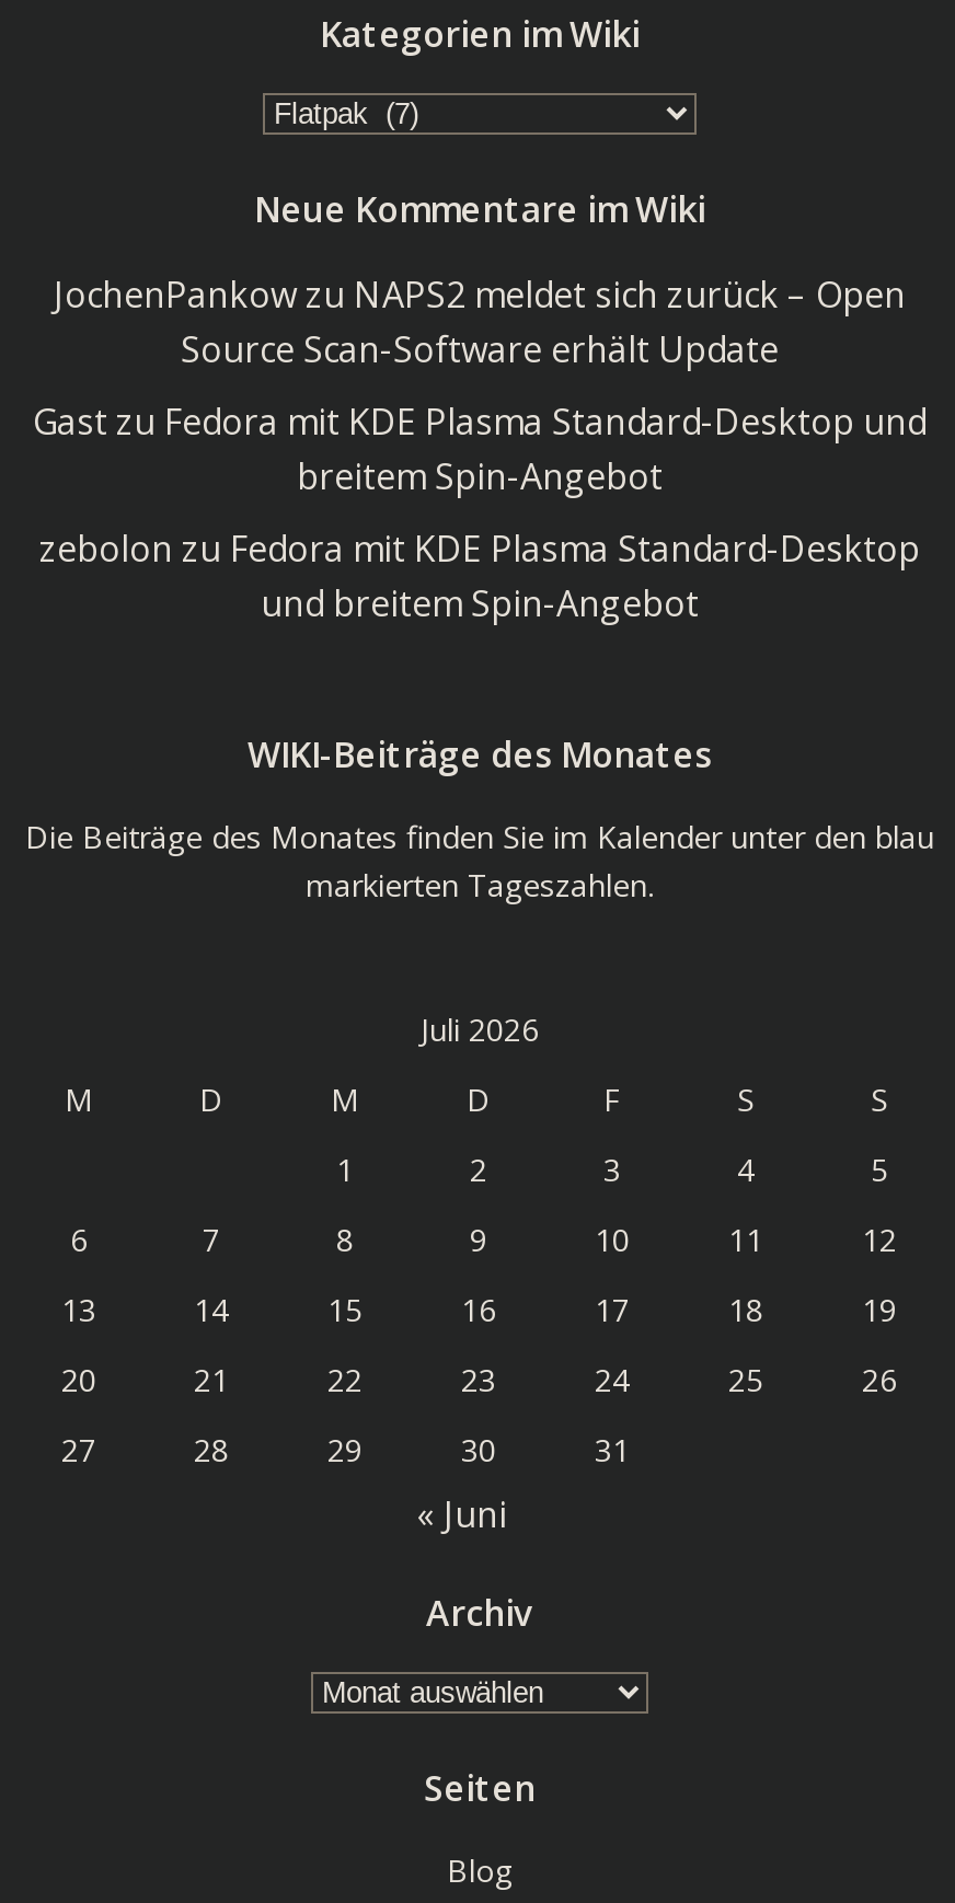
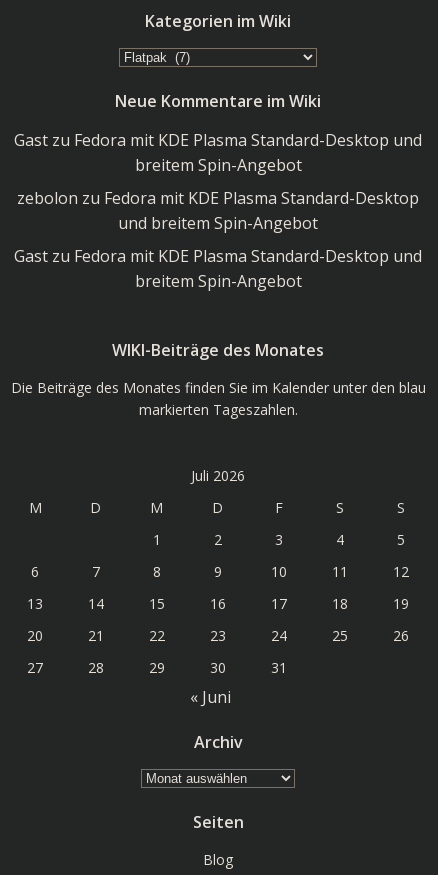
- JochenPankow zu NAPS2 meldet sich zurück – Open
- Source Scan-Software erhält Update

moved up: Gast zu Fedora mit KDE Plasma Standard-Desktop und | breitem Spin-Angebot | zebolon zu Fedora mit KDE Plasma Standard-Desktop | und breitem Spin-Angebot

+ Gast zu Fedora mit KDE Plasma Standard-Desktop und
+ breitem Spin-Angebot
